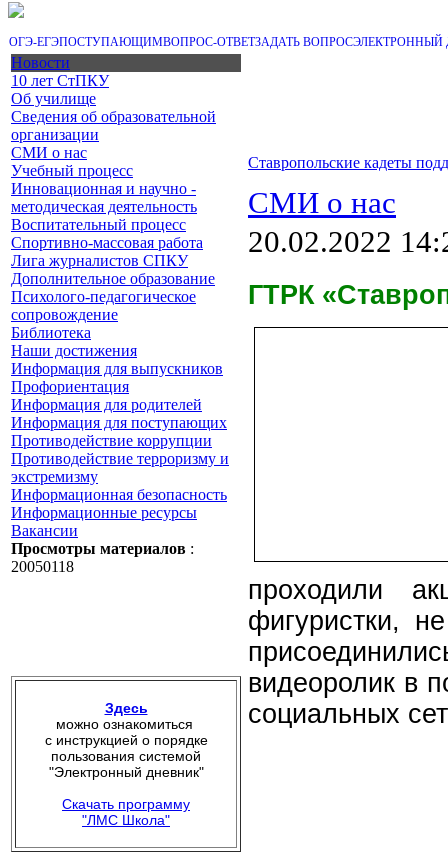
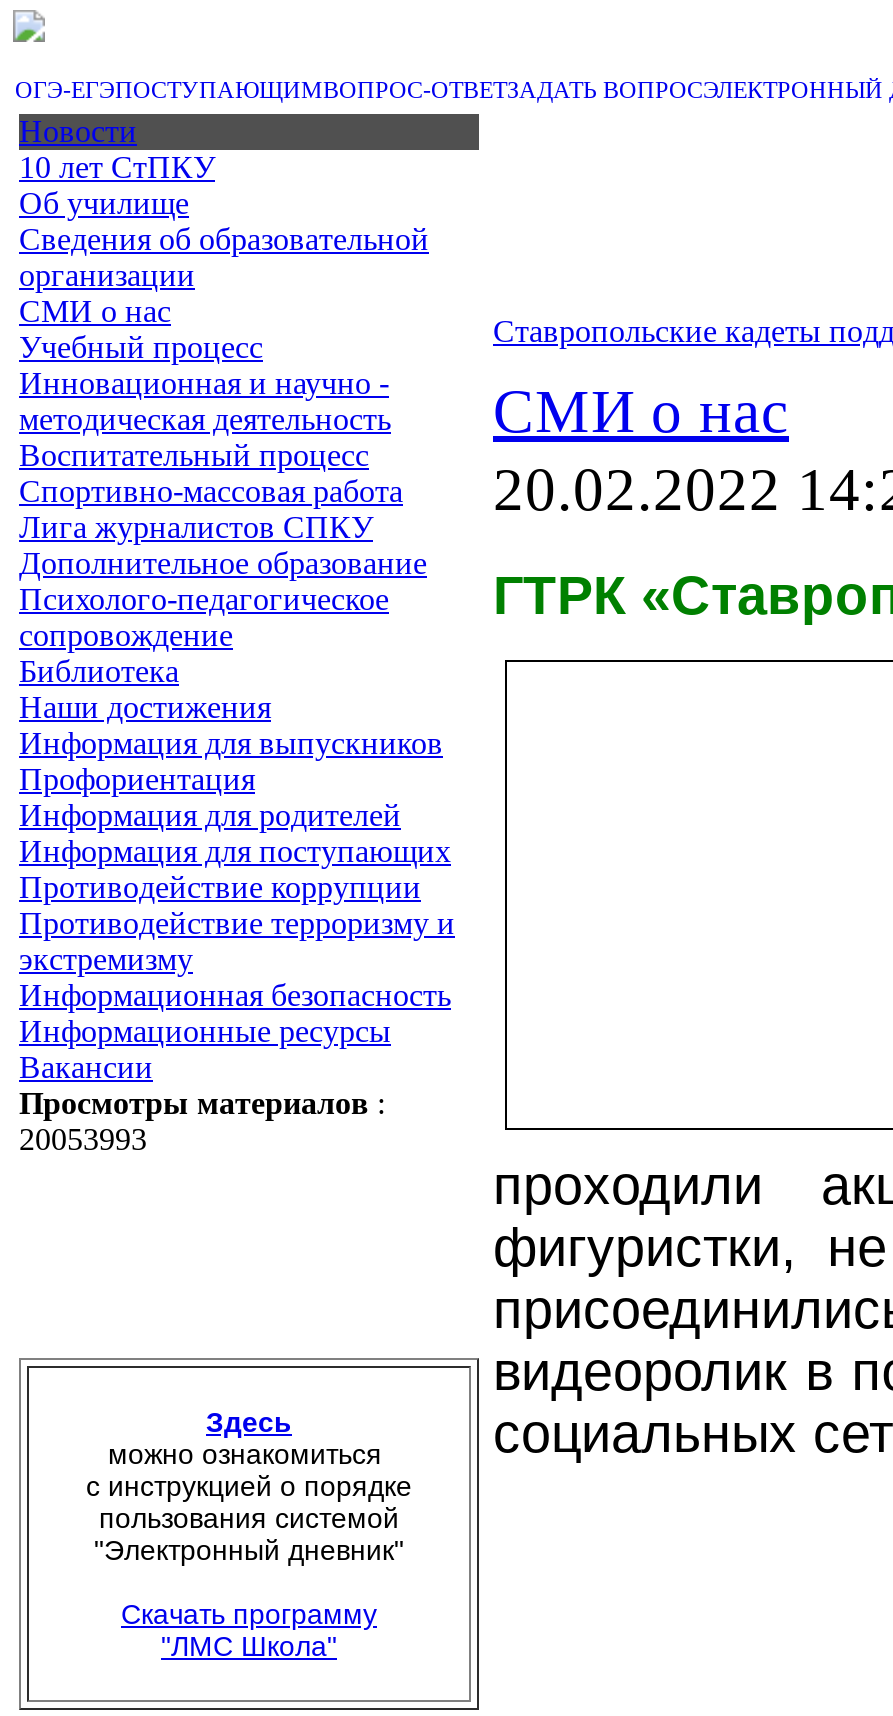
- 20050118
+ 20053993
